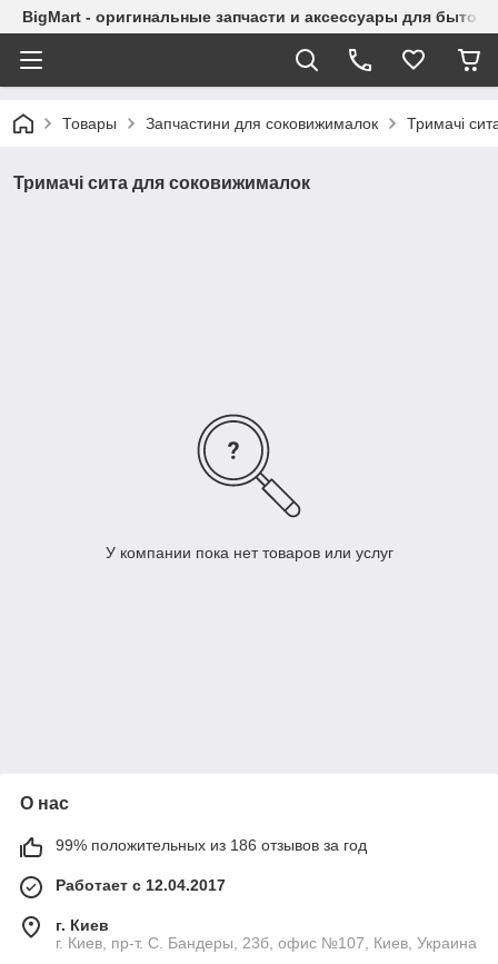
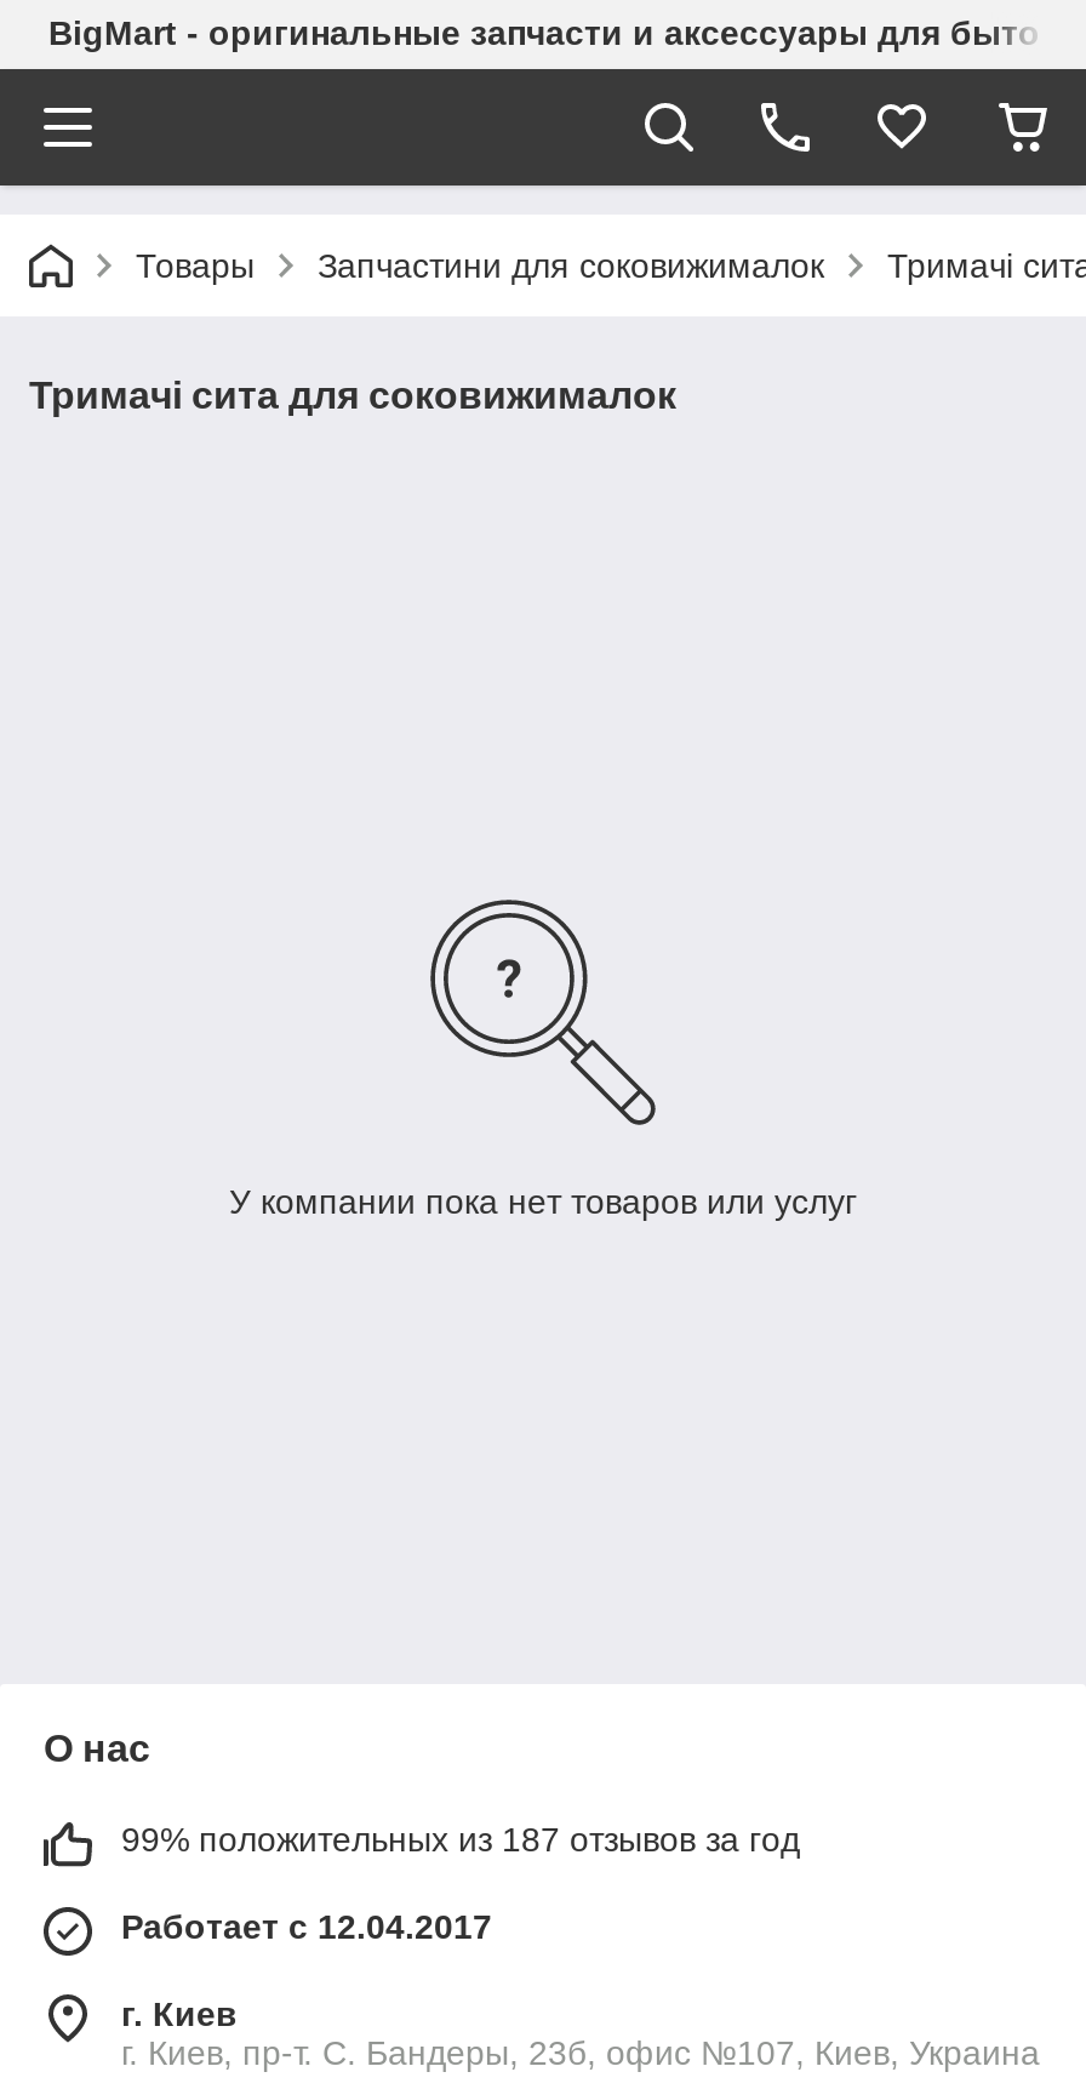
- 99% положительных из 186 отзывов за год
+ 99% положительных из 187 отзывов за год
